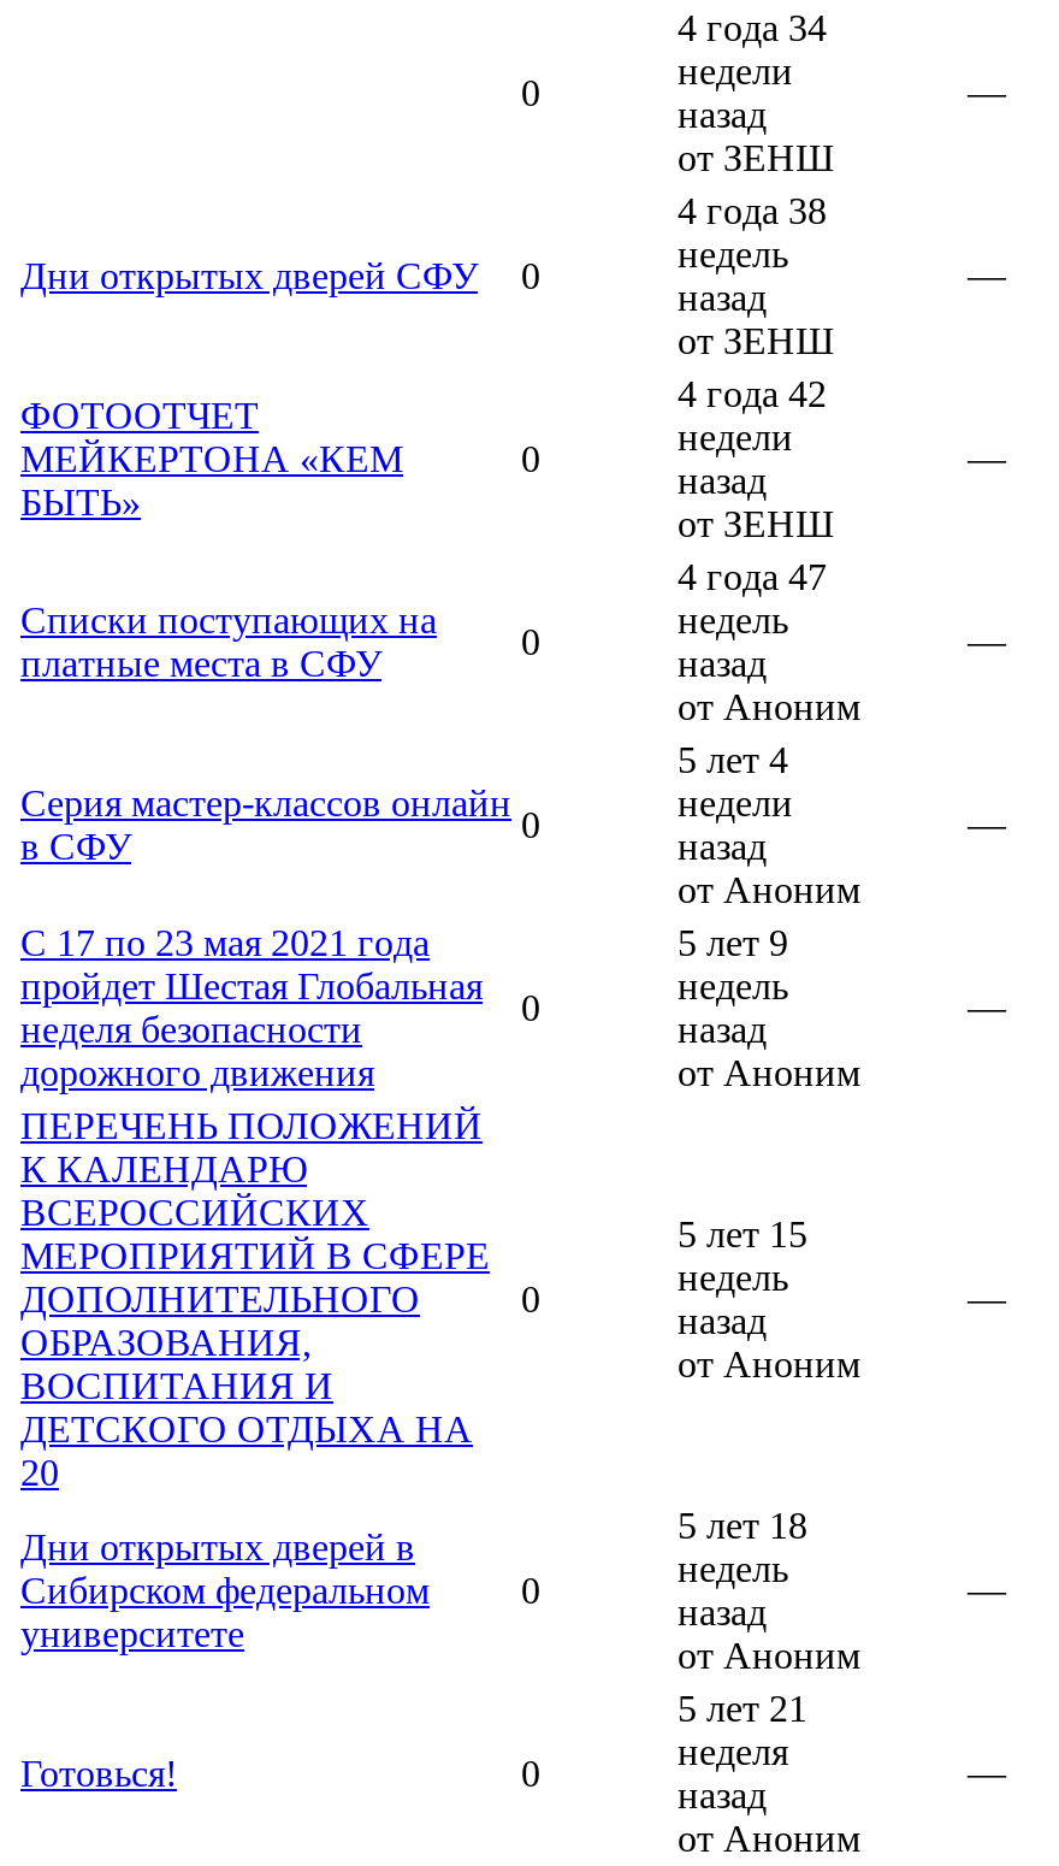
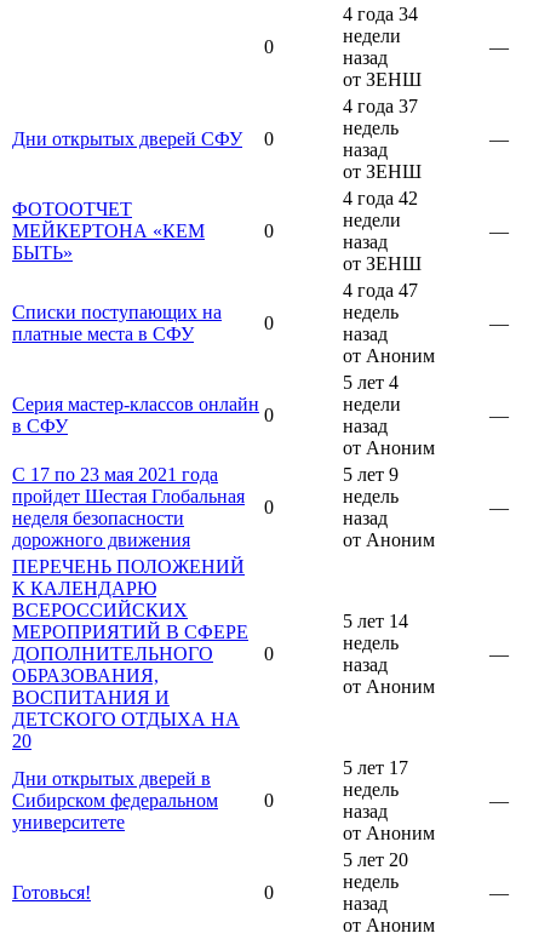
- 4 года 38
+ 4 года 37

- 5 лет 15
+ 5 лет 14

- 5 лет 18
+ 5 лет 17

- 5 лет 21
- неделя
+ 5 лет 20
+ недель
